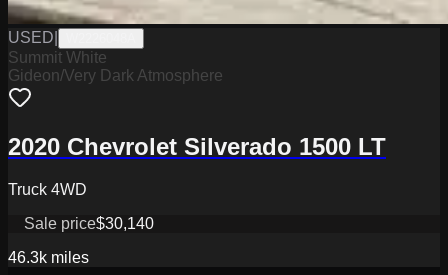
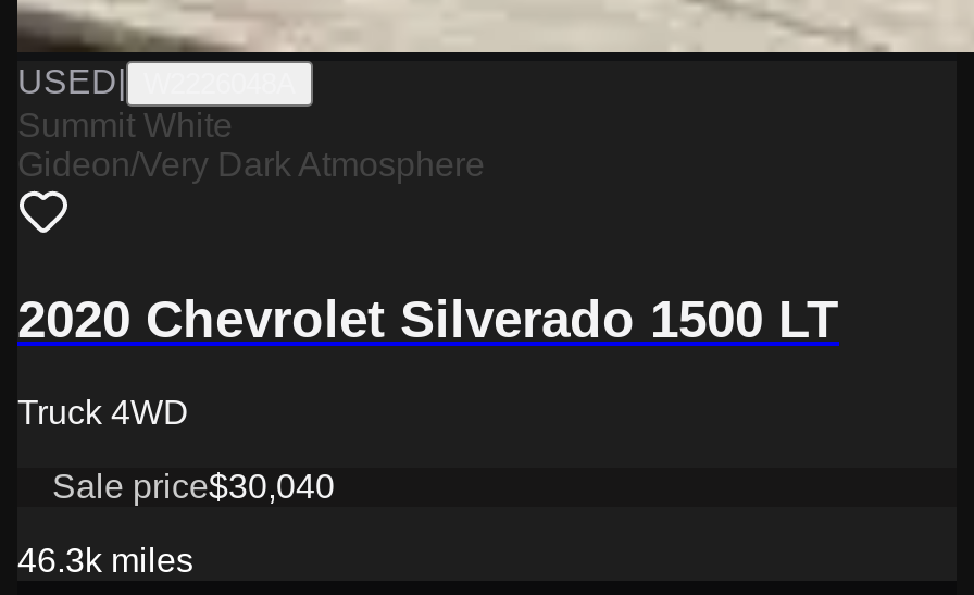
- Sale price$30,140
+ Sale price$30,040
